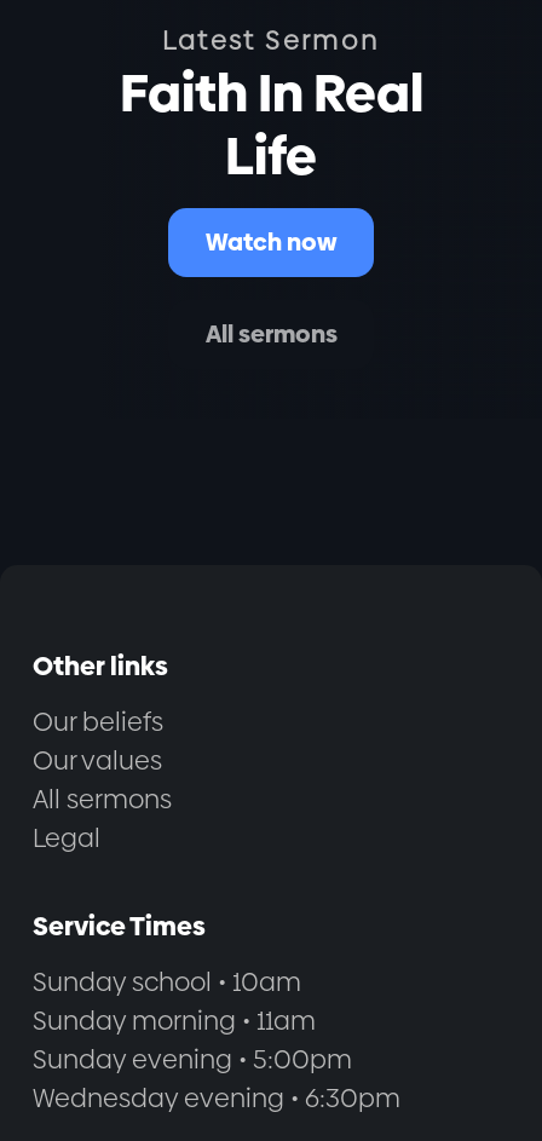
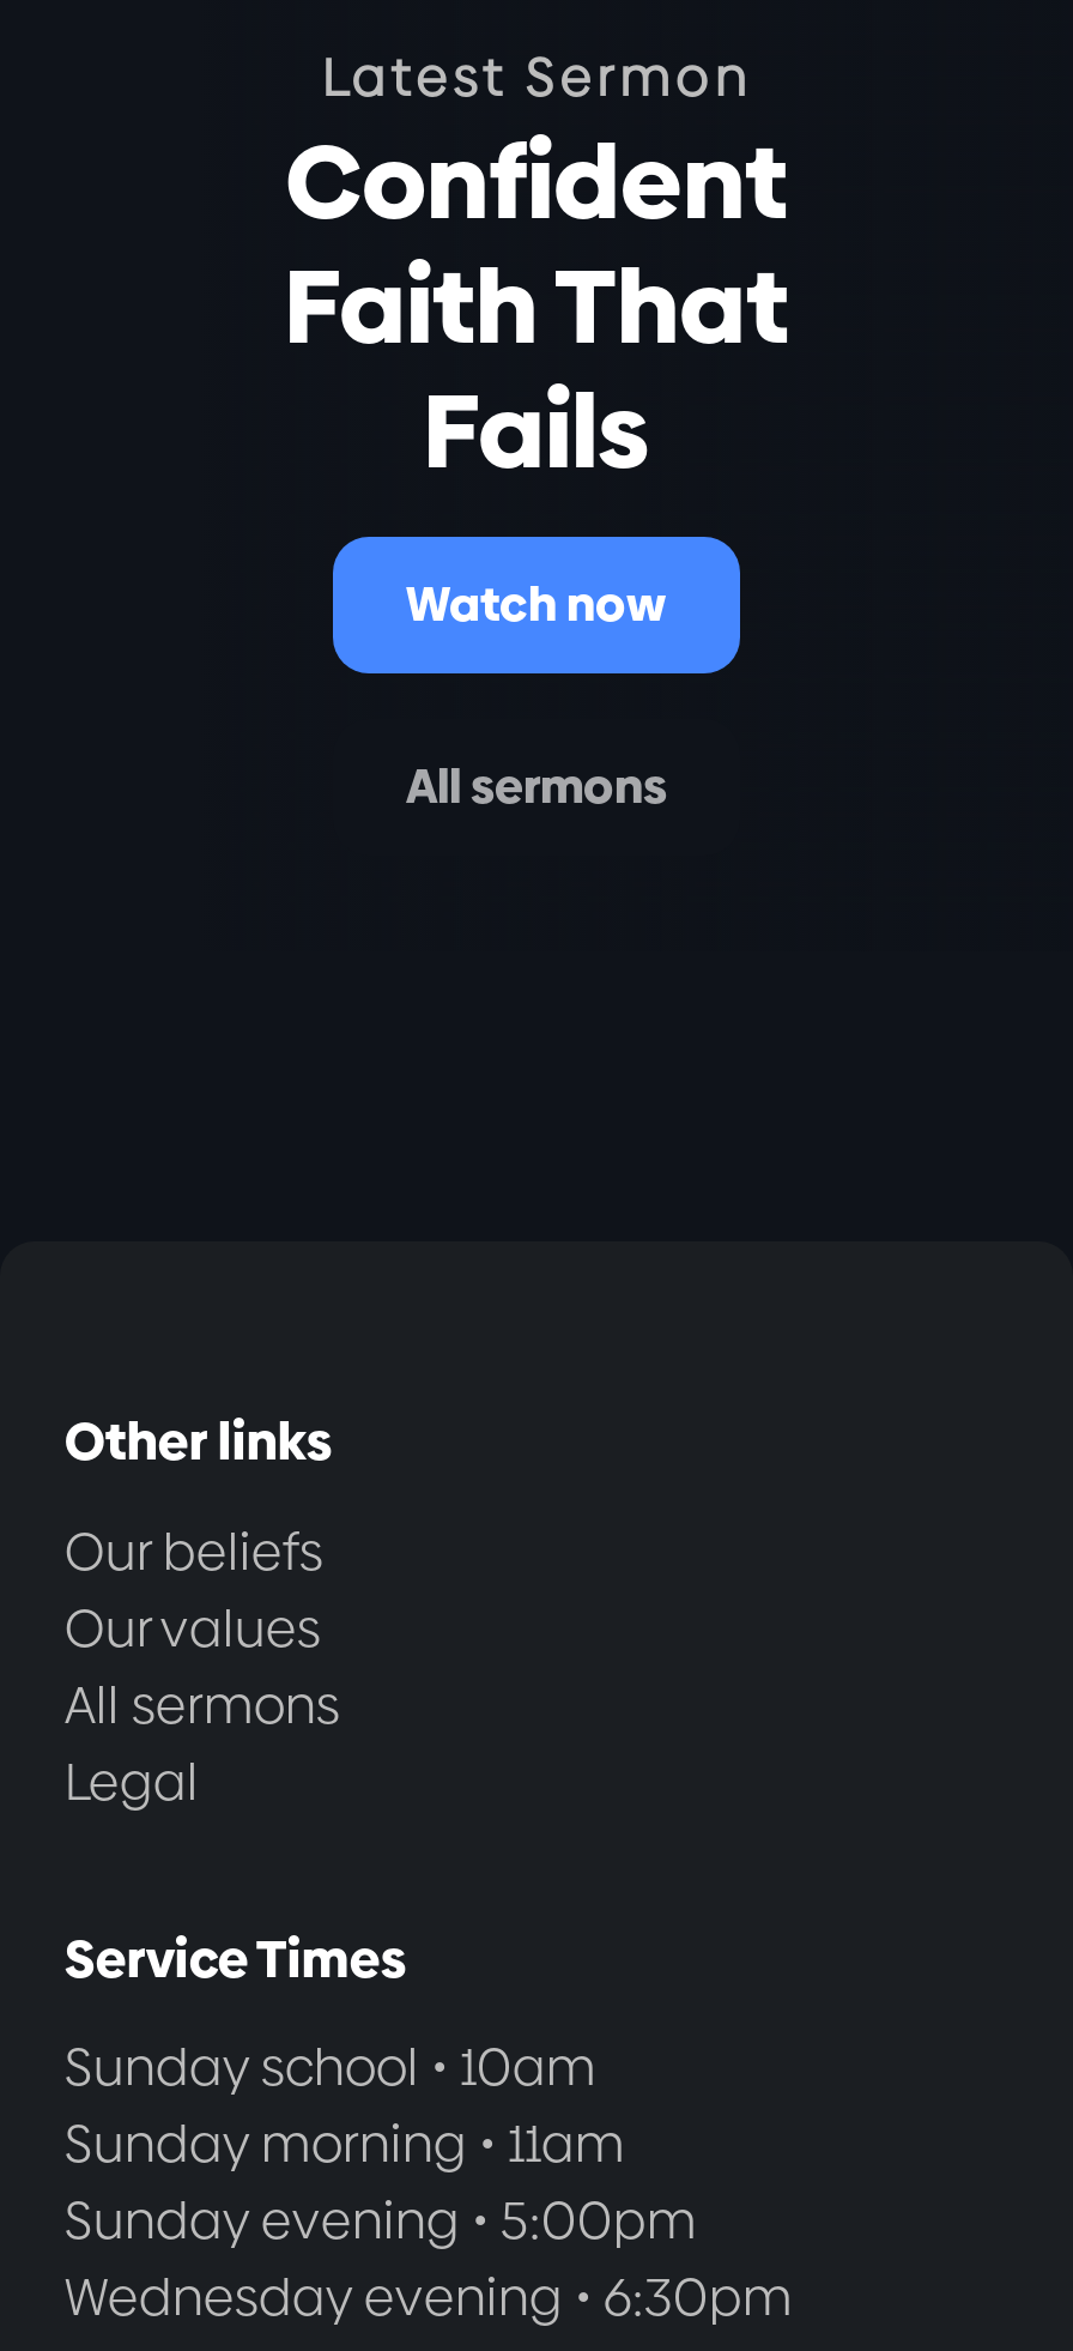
- Faith In Real
- Life
+ Confident
+ Faith That
+ Fails
